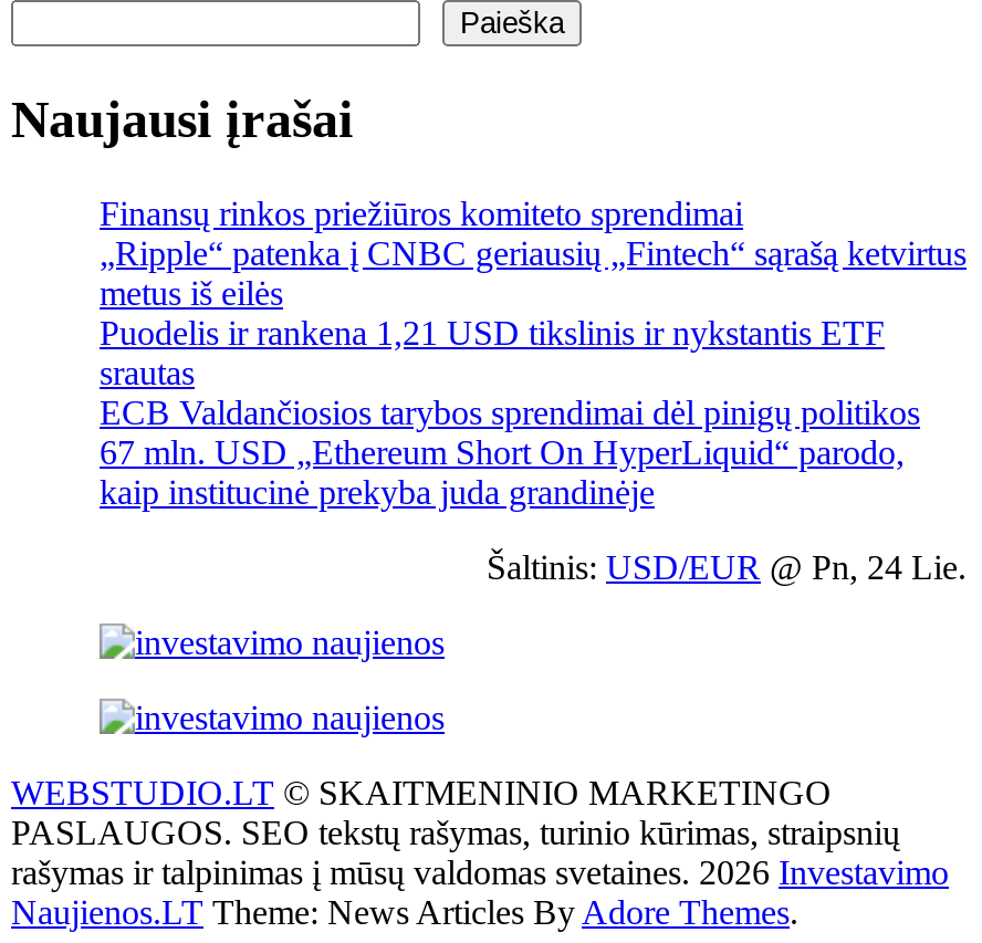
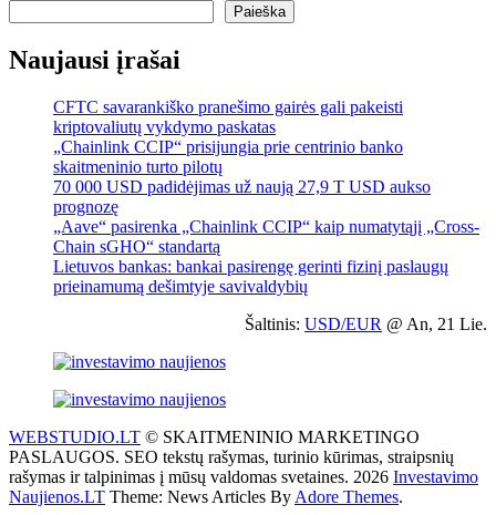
- Finansų rinkos priežiūros komiteto sprendimai
- „Ripple“ patenka į CNBC geriausių „Fintech“ sąrašą ketvirtus
- metus iš eilės
- Puodelis ir rankena 1,21 USD tikslinis ir nykstantis ETF
- srautas
- ECB Valdančiosios tarybos sprendimai dėl pinigų politikos
- 67 mln. USD „Ethereum Short On HyperLiquid“ parodo,
- kaip institucinė prekyba juda grandinėje
+ CFTC savarankiško pranešimo gairės gali pakeisti
+ kriptovaliutų vykdymo paskatas
+ „Chainlink CCIP“ prisijungia prie centrinio banko
+ skaitmeninio turto pilotų
+ 70 000 USD padidėjimas už naują 27,9 T USD aukso
+ prognozę
+ „Aave“ pasirenka „Chainlink CCIP“ kaip numatytąjį „Cross-
+ Chain sGHO“ standartą
+ Lietuvos bankas: bankai pasirengę gerinti fizinį paslaugų
+ prieinamumą dešimtyje savivaldybių

- Šaltinis: USD/EUR @ Pn, 24 Lie.
+ Šaltinis: USD/EUR @ An, 21 Lie.
